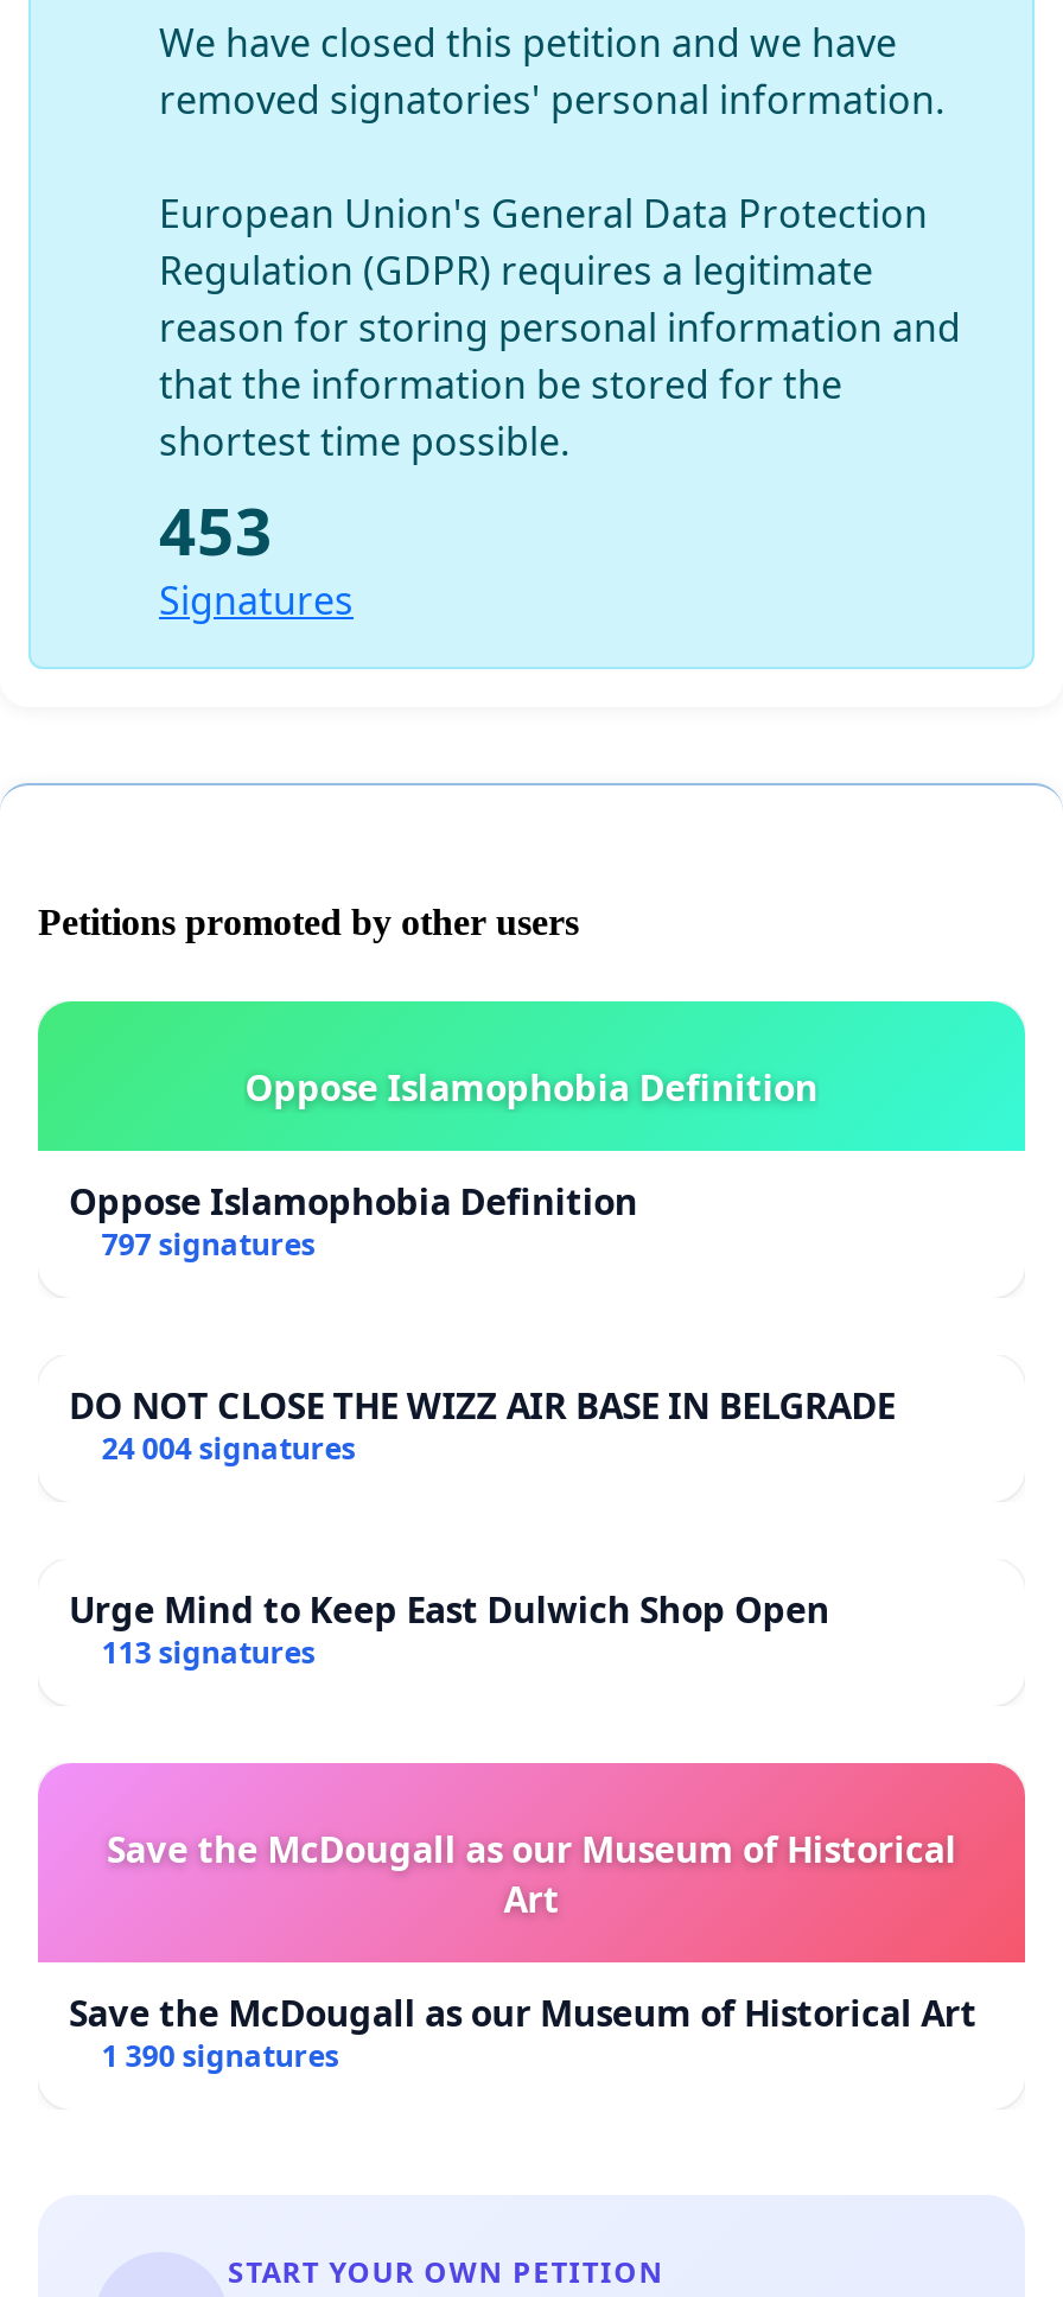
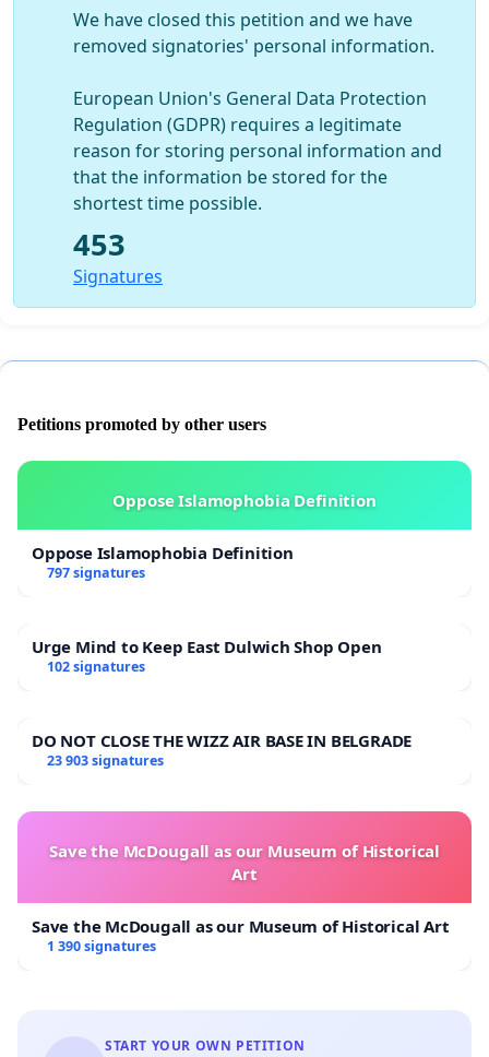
moved down: DO NOT CLOSE THE WIZZ AIR BASE IN BELGRADE

- 24 004 signatures

moved up: Urge Mind to Keep East Dulwich Shop Open

- 113 signatures
+ 102 signatures
+ 23 903 signatures
